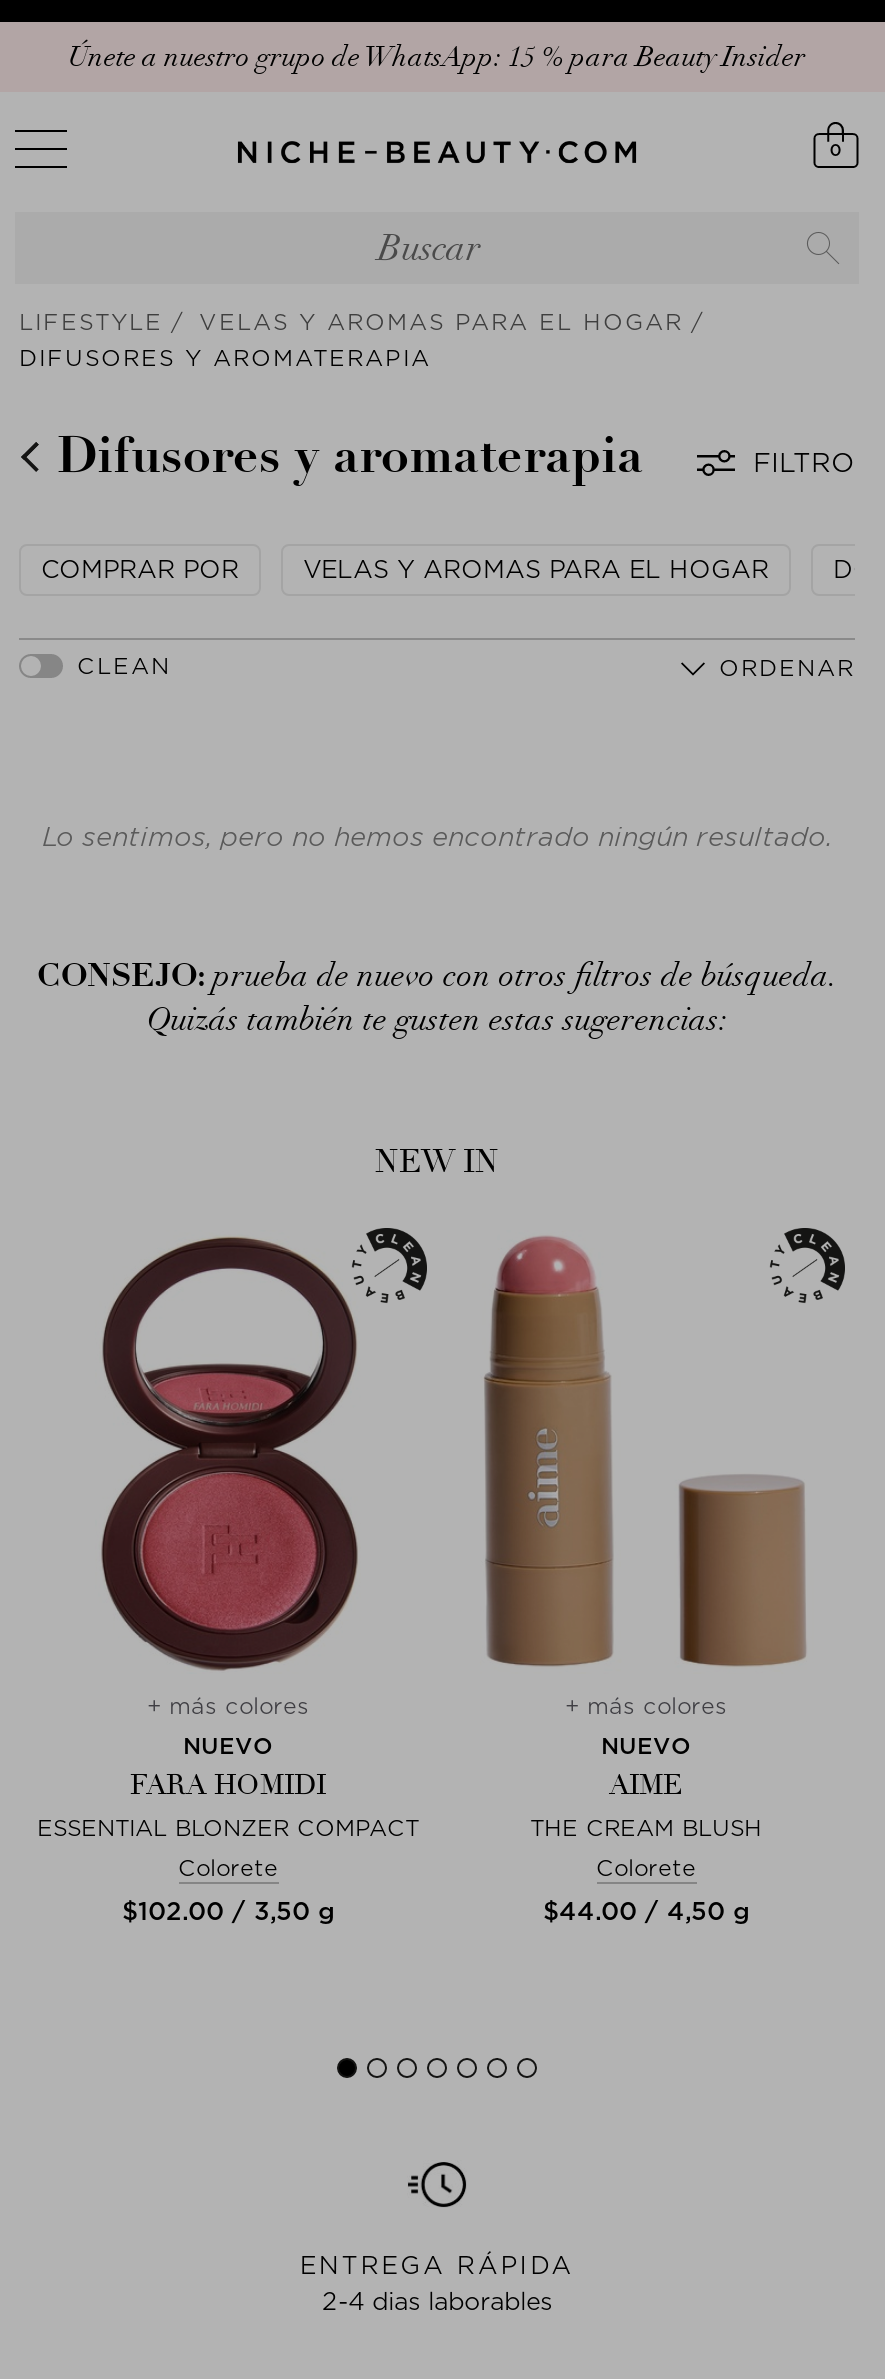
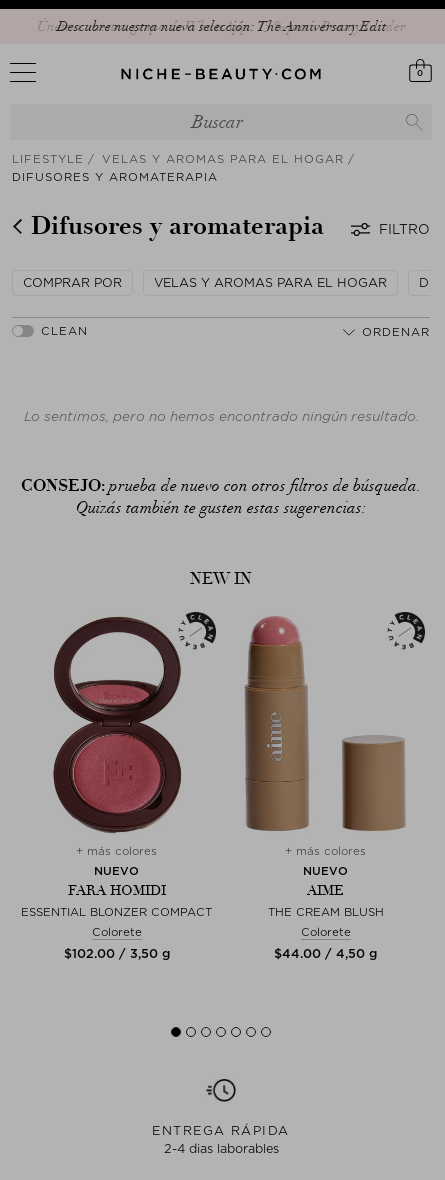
- Únete a nuestro grupo de WhatsApp: 15 % para Beauty Insider
+ Descubre nuestra nueva selección: The Anniversary Edit
